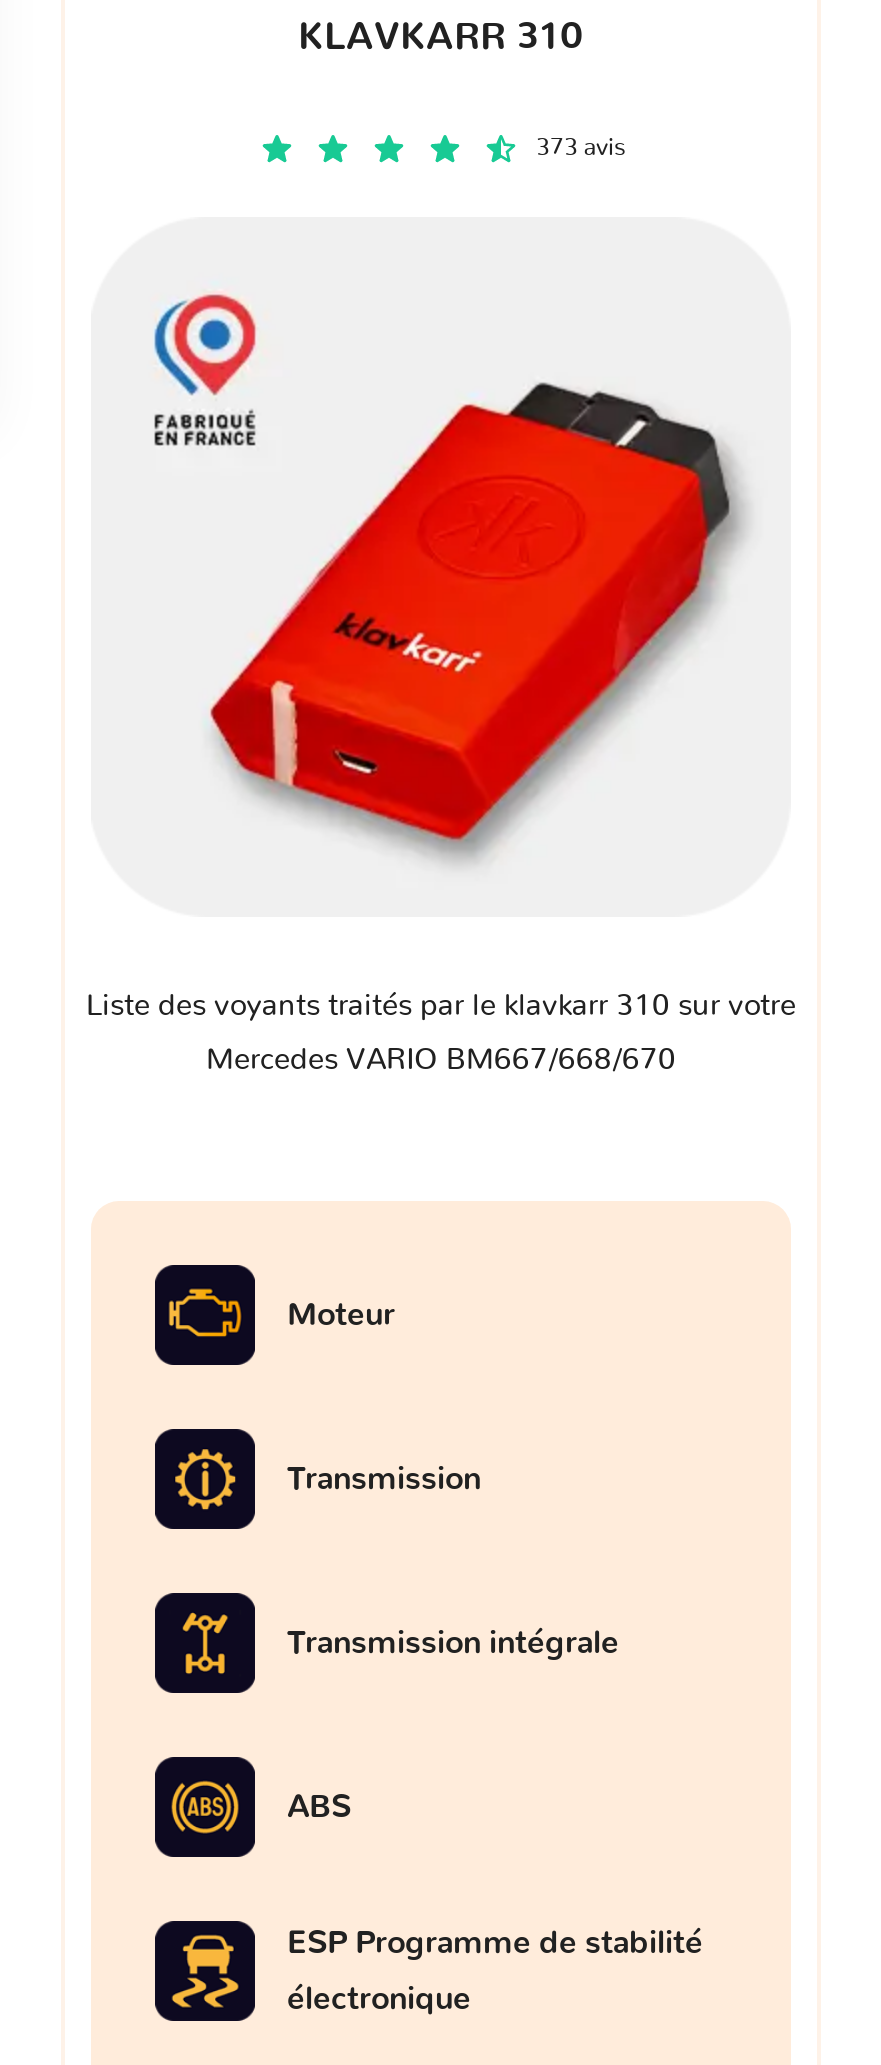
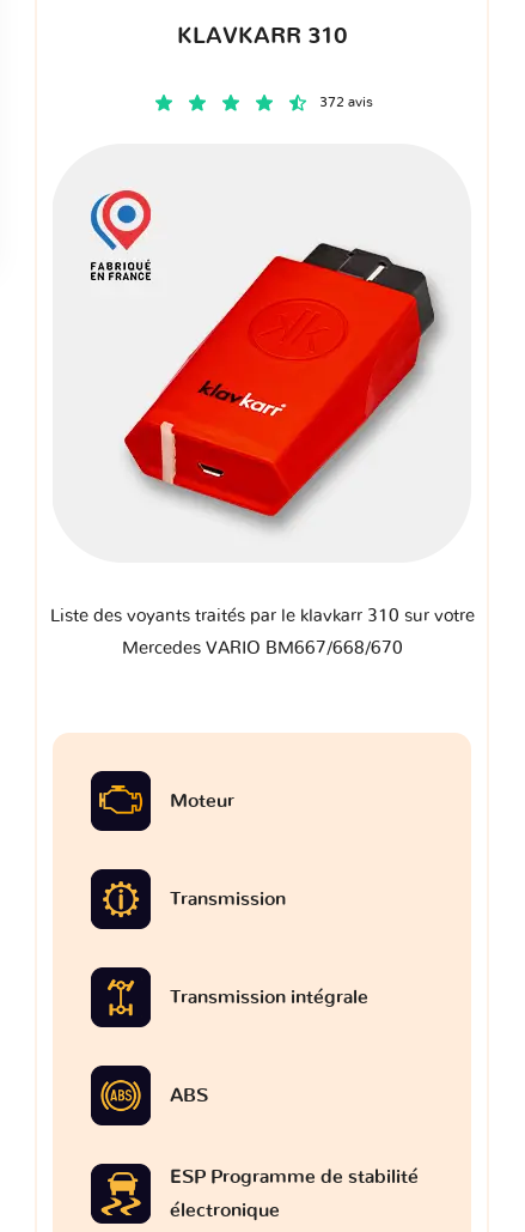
- 373 avis
+ 372 avis
